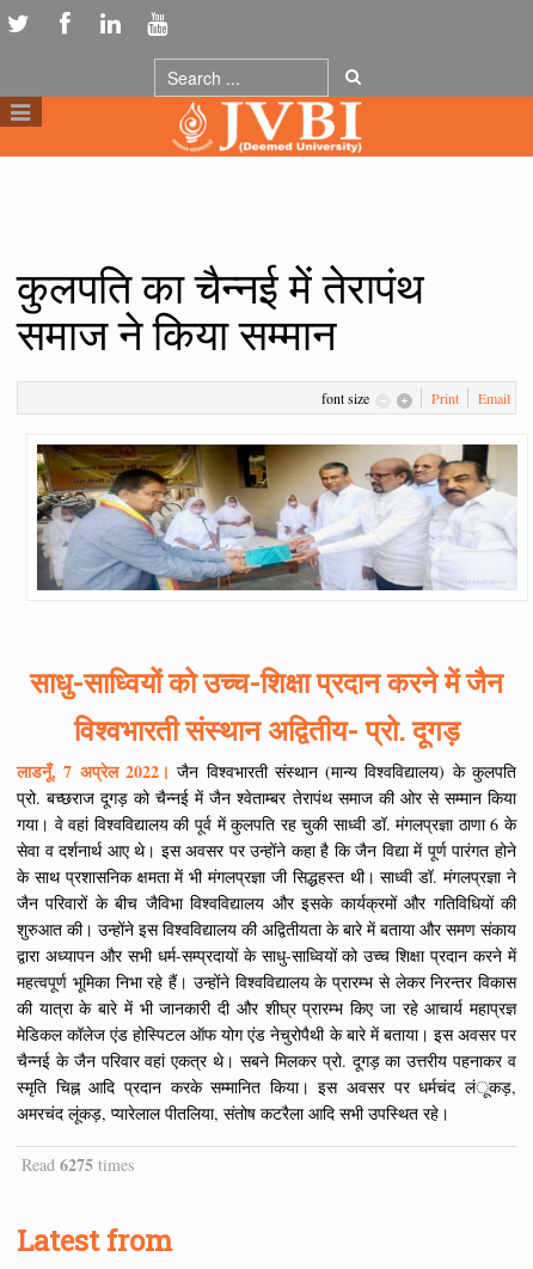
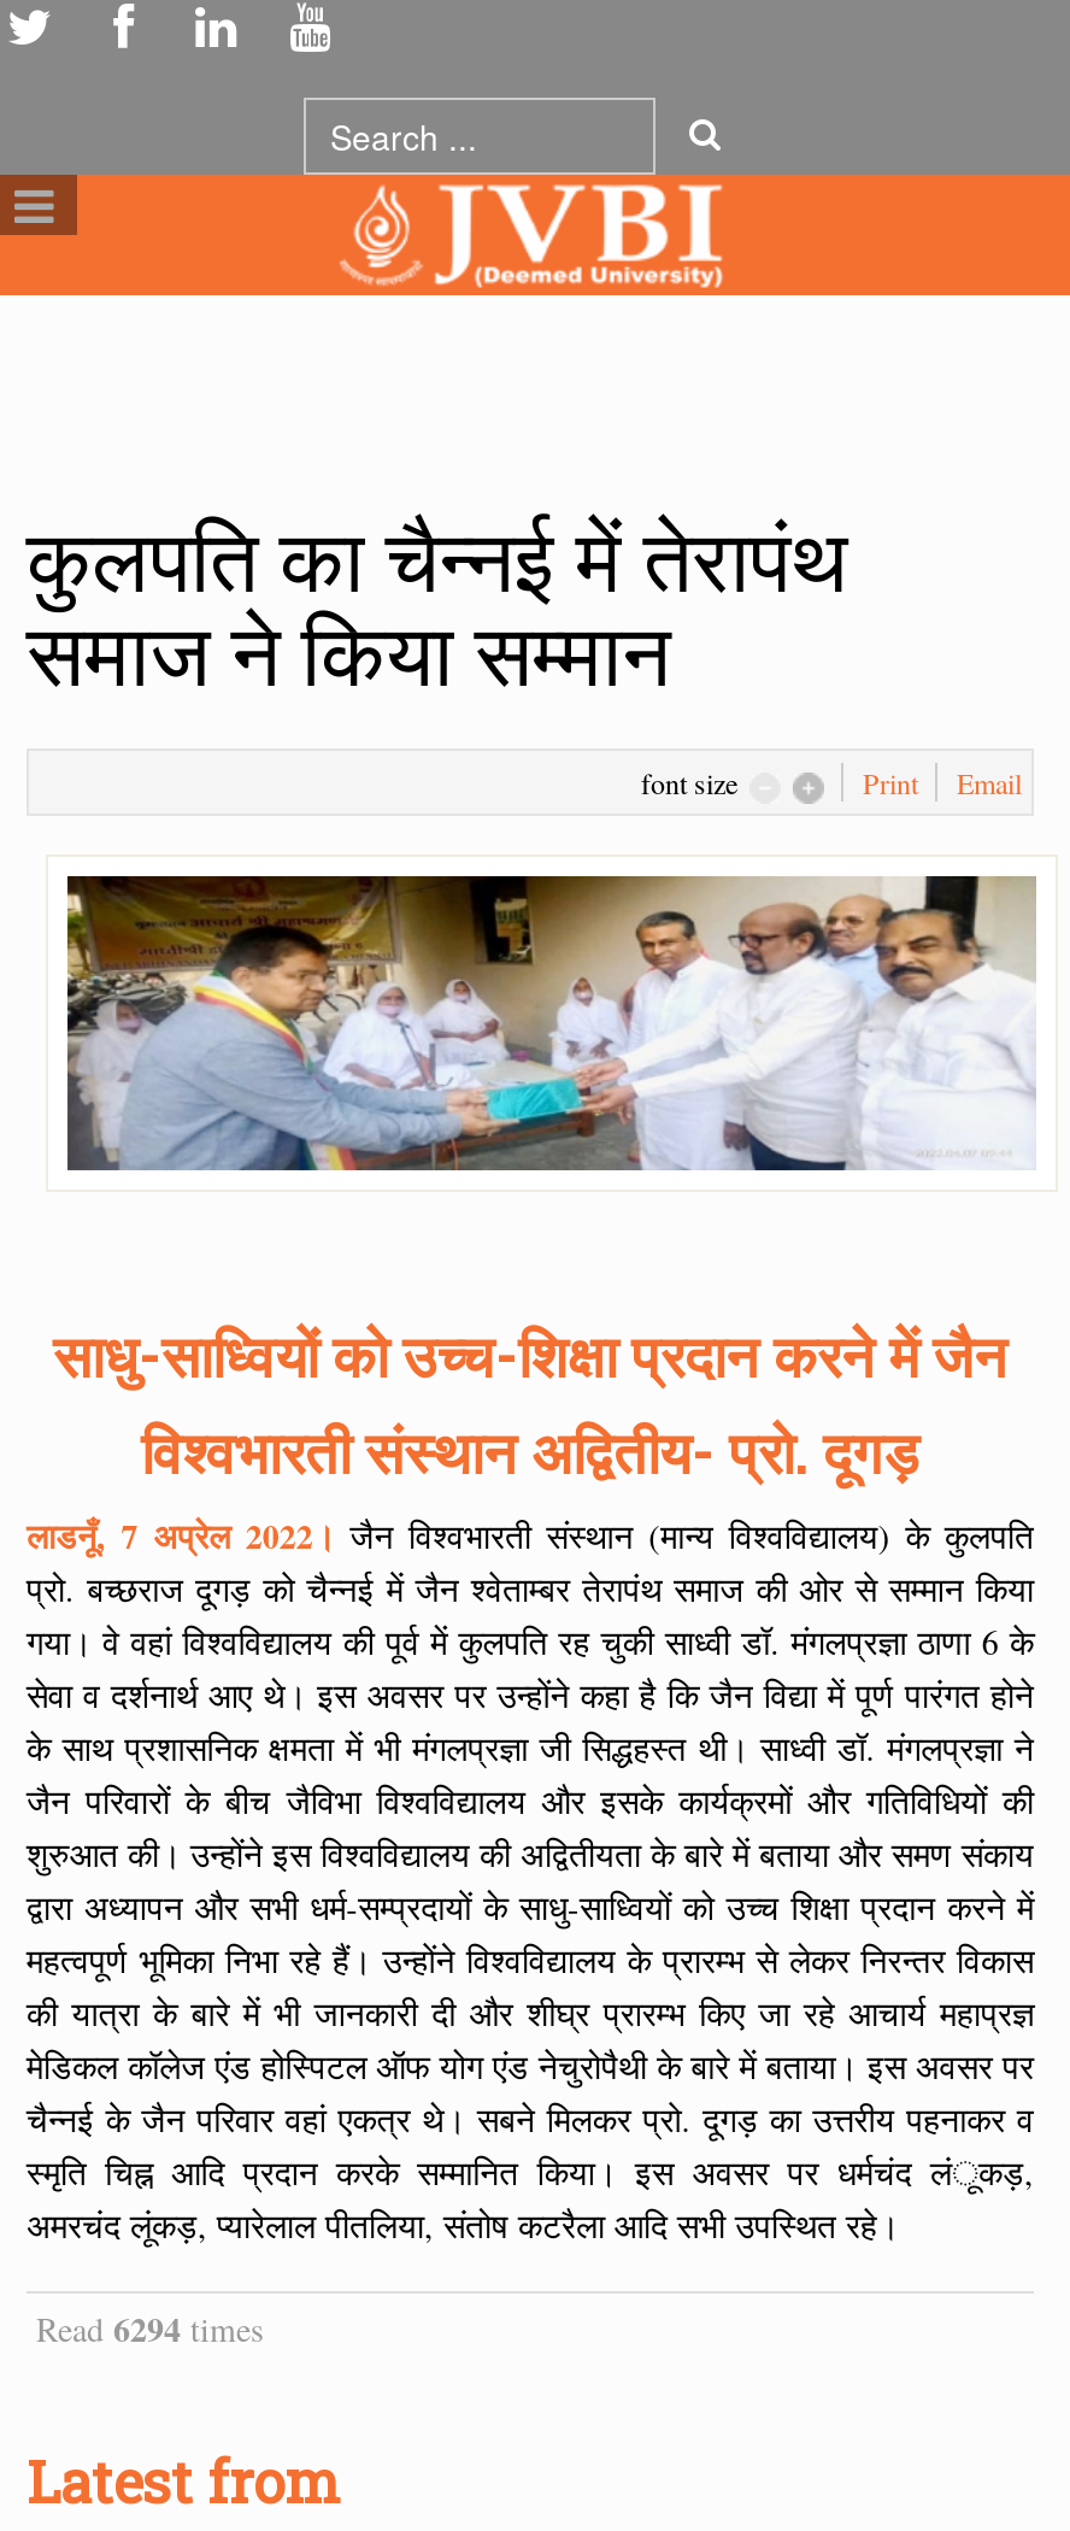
- Read 6275 times
+ Read 6294 times
